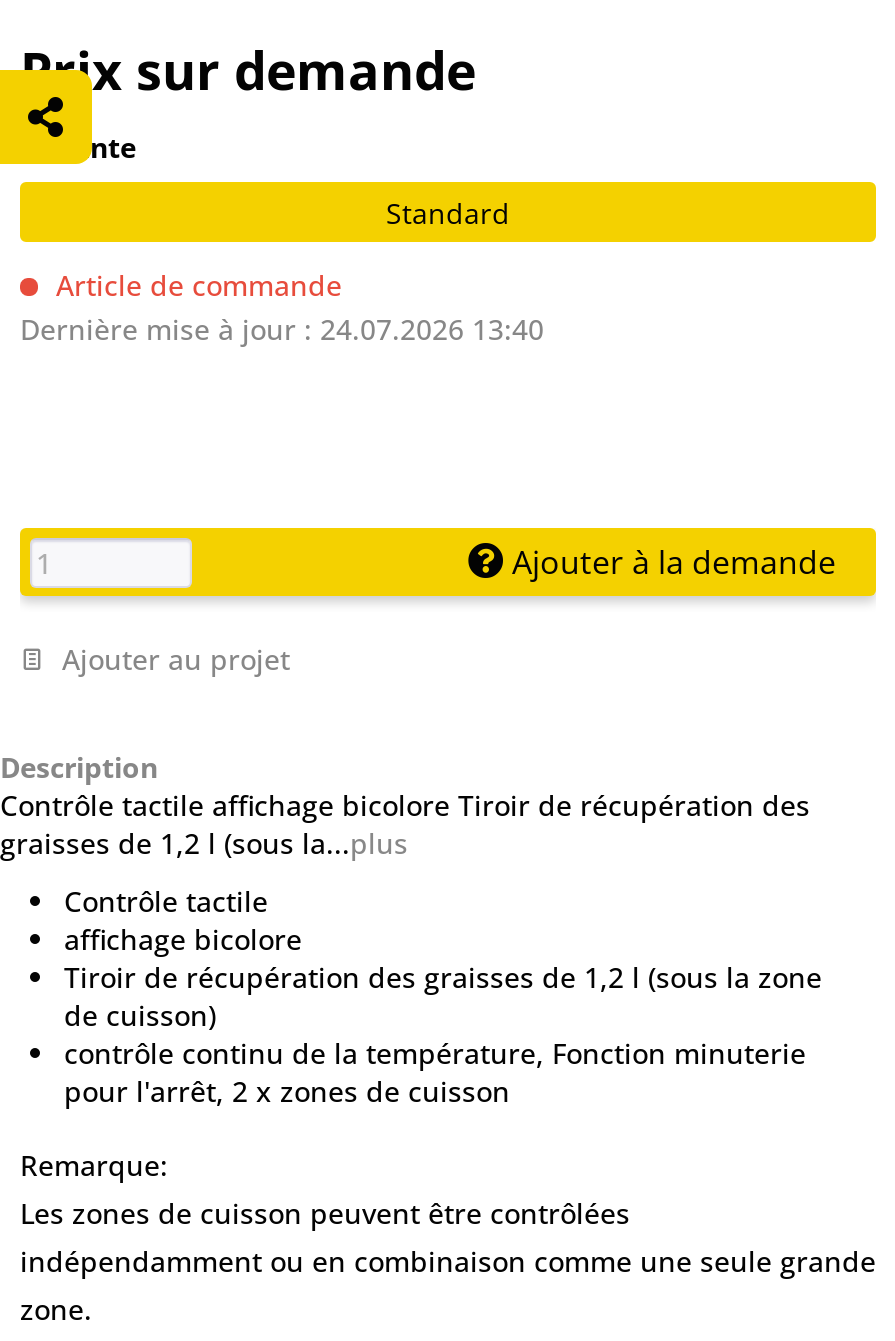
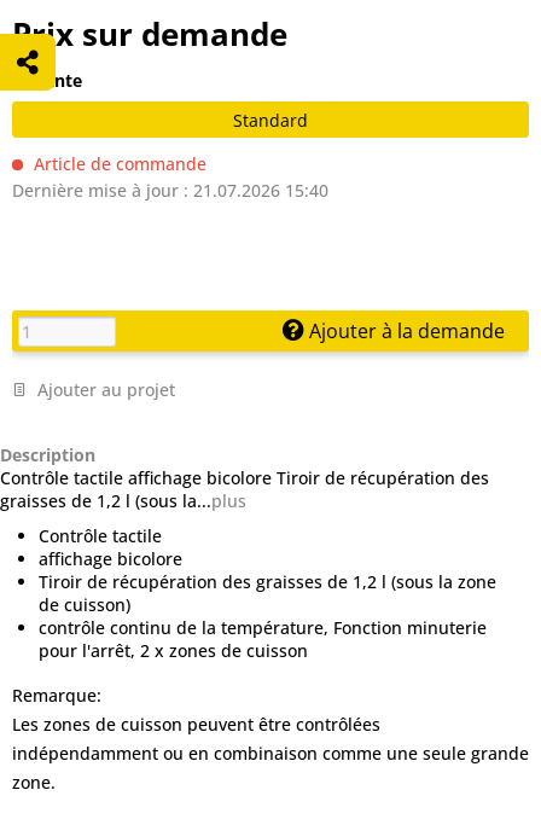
- Dernière mise à jour : 24.07.2026 13:40
+ Dernière mise à jour : 21.07.2026 15:40
